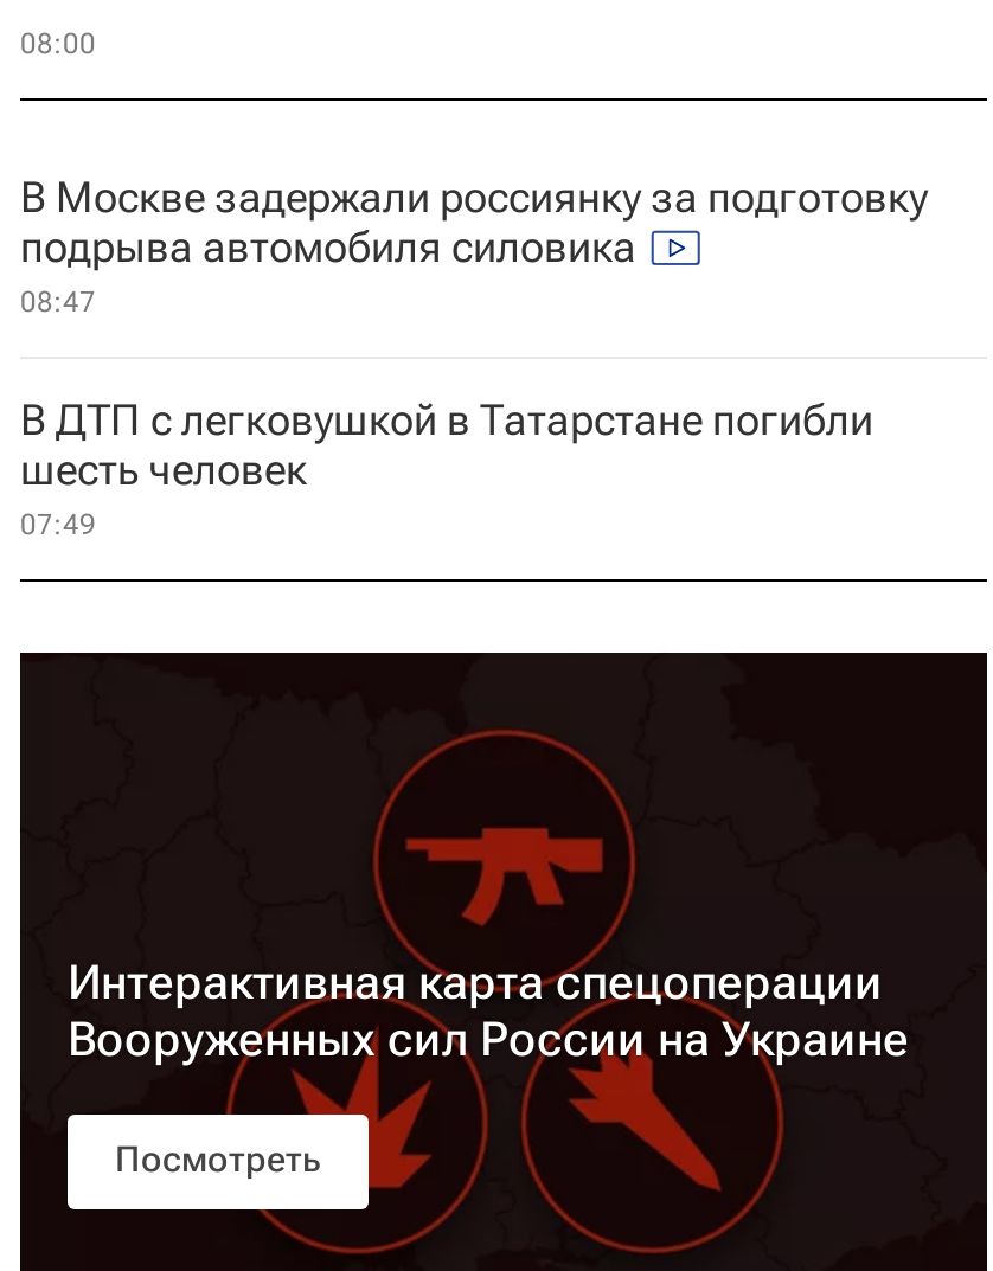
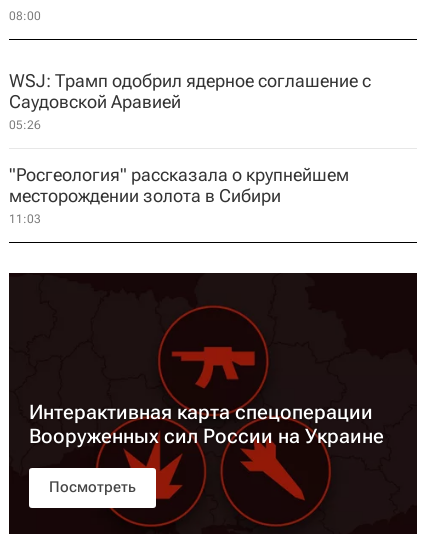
- В Москве задержали россиянку за подготовку
- подрыва автомобиля силовика
- 08:47
+ WSJ: Трамп одобрил ядерное соглашение с
+ Саудовской Аравией
+ 05:26

- В ДТП с легковушкой в Татарстане погибли
- шесть человек
- 07:49
+ "Росгеология" рассказала о крупнейшем
+ месторождении золота в Сибири
+ 11:03
